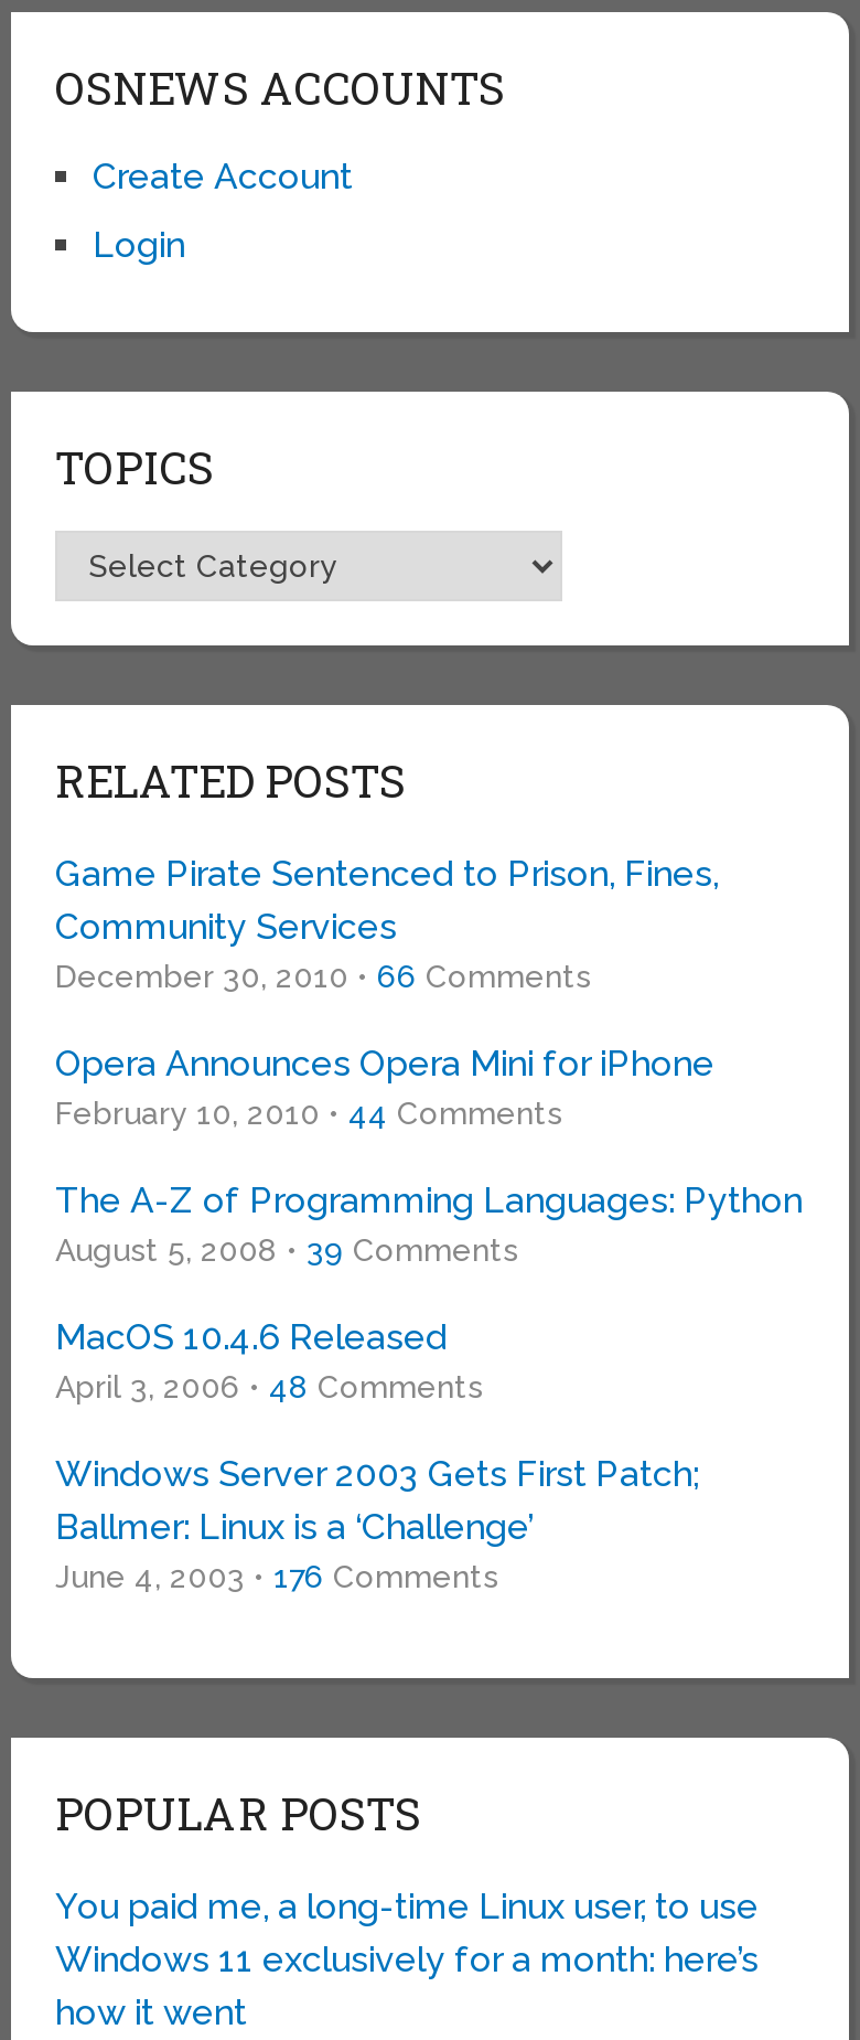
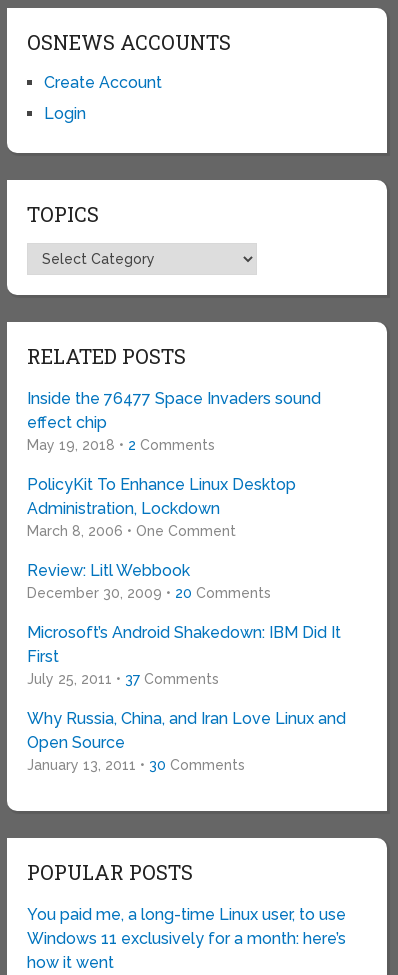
- Game Pirate Sentenced to Prison, Fines,
- Community Services
- December 30, 2010 • 66 Comments
+ Inside the 76477 Space Invaders sound
+ effect chip
+ May 19, 2018 • 2 Comments

- Opera Announces Opera Mini for iPhone
- February 10, 2010 • 44 Comments
+ PolicyKit To Enhance Linux Desktop
+ Administration, Lockdown
+ March 8, 2006 • One Comment

- The A-Z of Programming Languages: Python
- August 5, 2008 • 39 Comments
+ Review: Litl Webbook
+ December 30, 2009 • 20 Comments

- MacOS 10.4.6 Released
- April 3, 2006 • 48 Comments
+ Microsoft’s Android Shakedown: IBM Did It
+ First
+ July 25, 2011 • 37 Comments

- Windows Server 2003 Gets First Patch;
- Ballmer: Linux is a ‘Challenge’
- June 4, 2003 • 176 Comments
+ Why Russia, China, and Iran Love Linux and
+ Open Source
+ January 13, 2011 • 30 Comments
